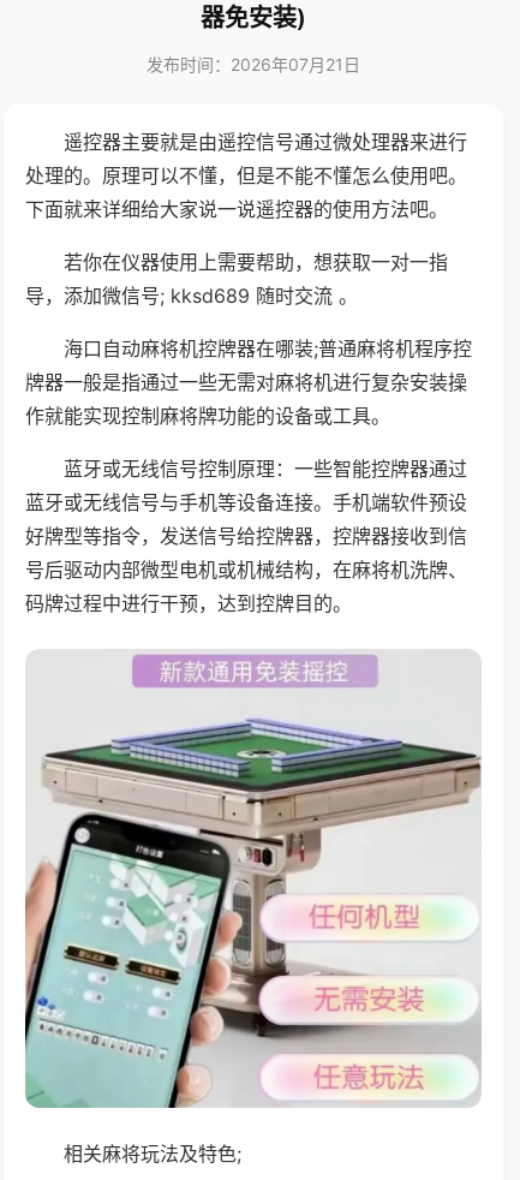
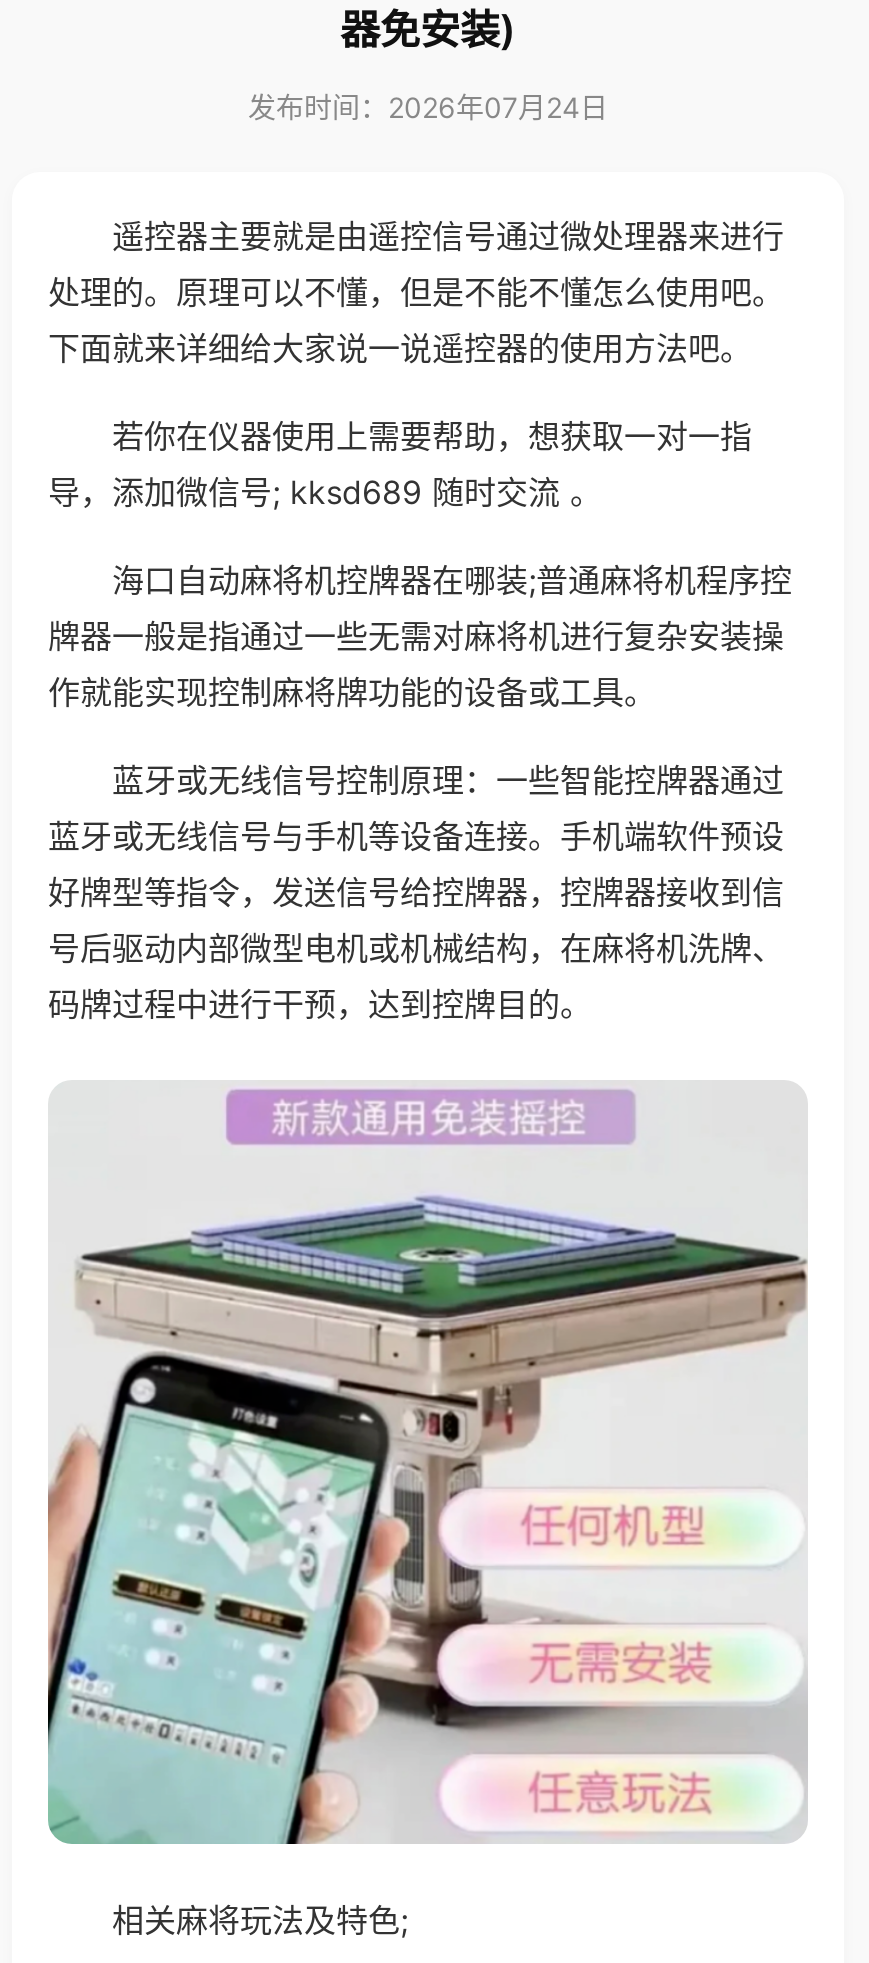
- 发布时间：2026年07月21日
+ 发布时间：2026年07月24日
